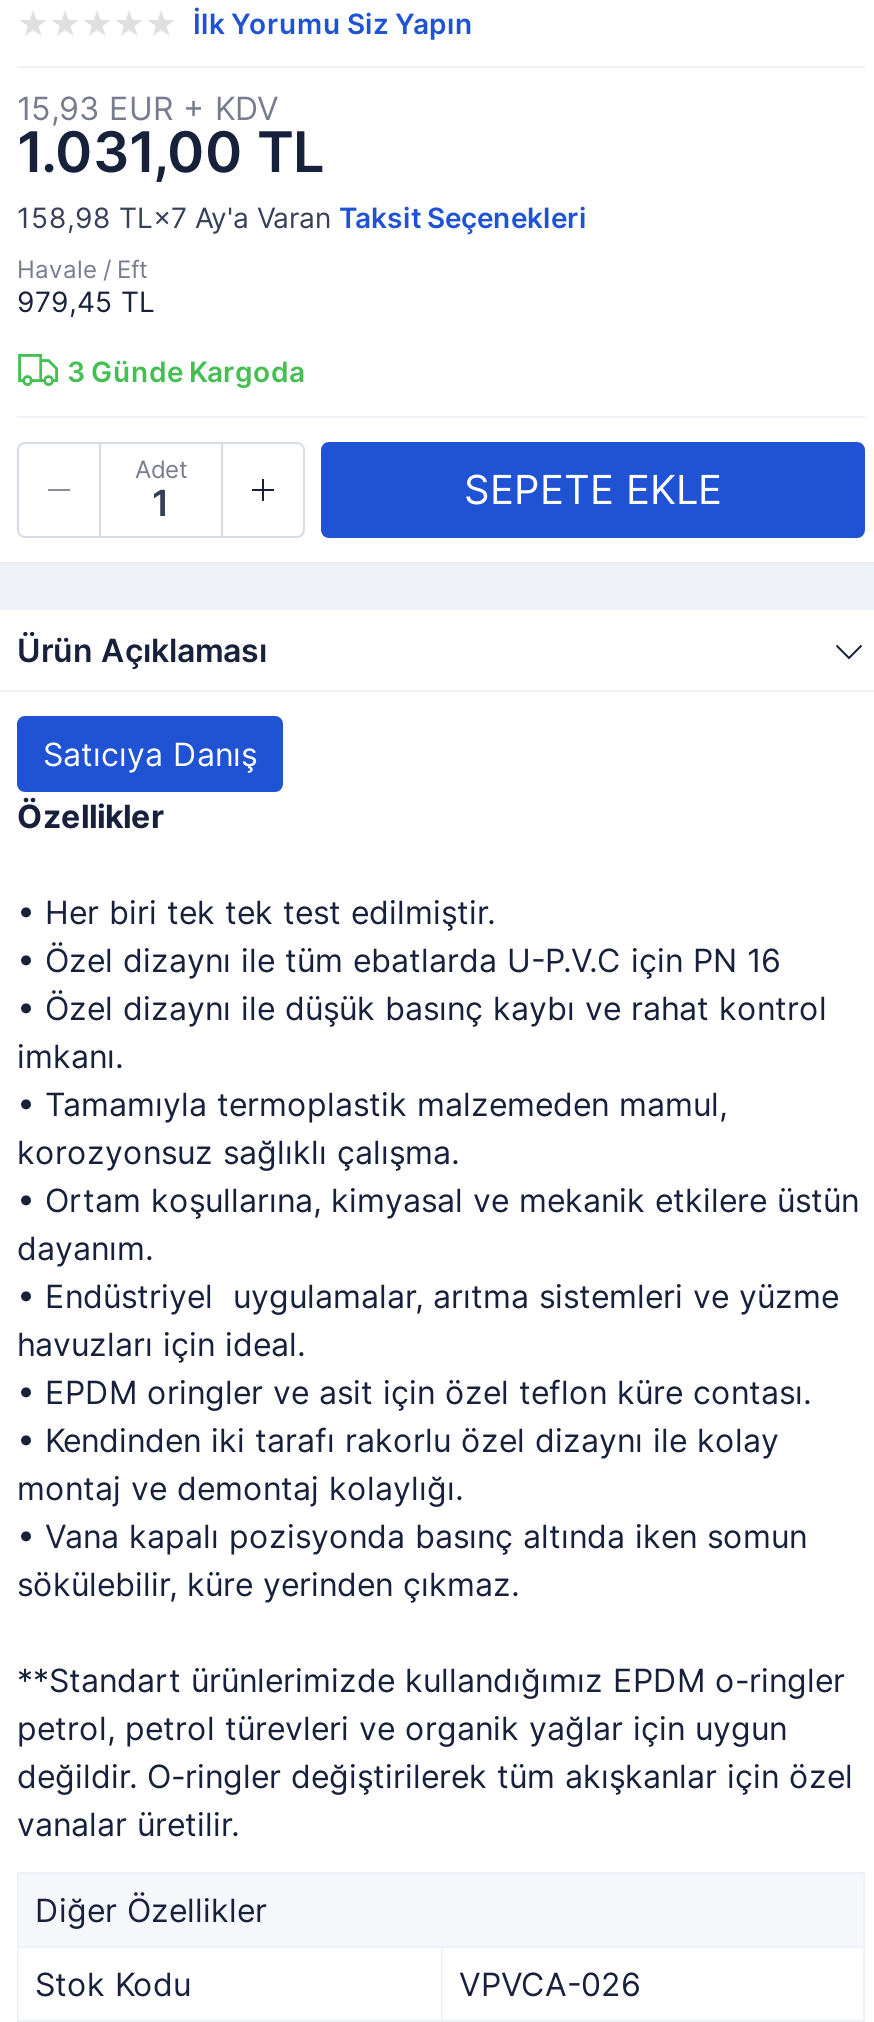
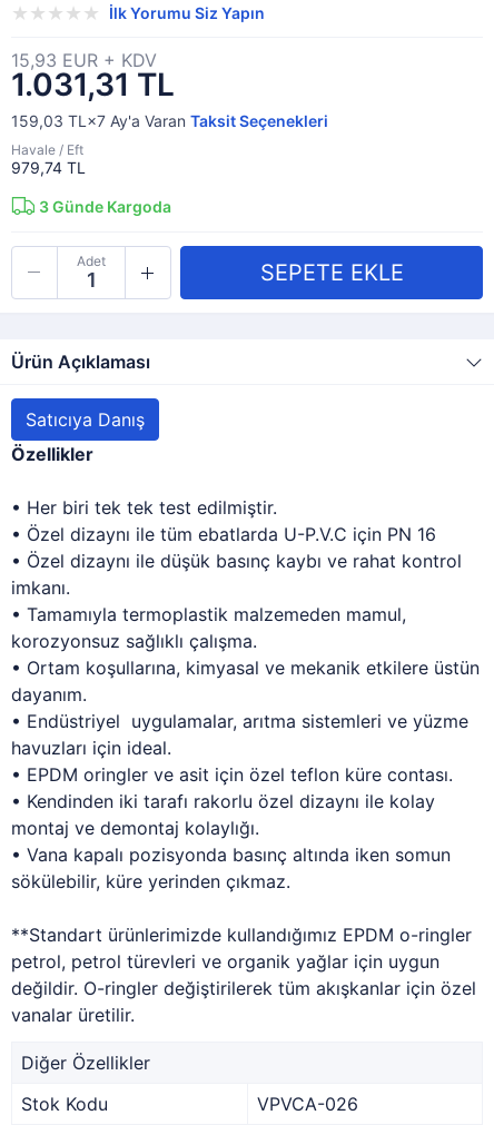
- 1.031,00 TL
+ 1.031,31 TL

- 158,98 TL×7 Ay'a Varan Taksit Seçenekleri
+ 159,03 TL×7 Ay'a Varan Taksit Seçenekleri

- 979,45 TL
+ 979,74 TL
